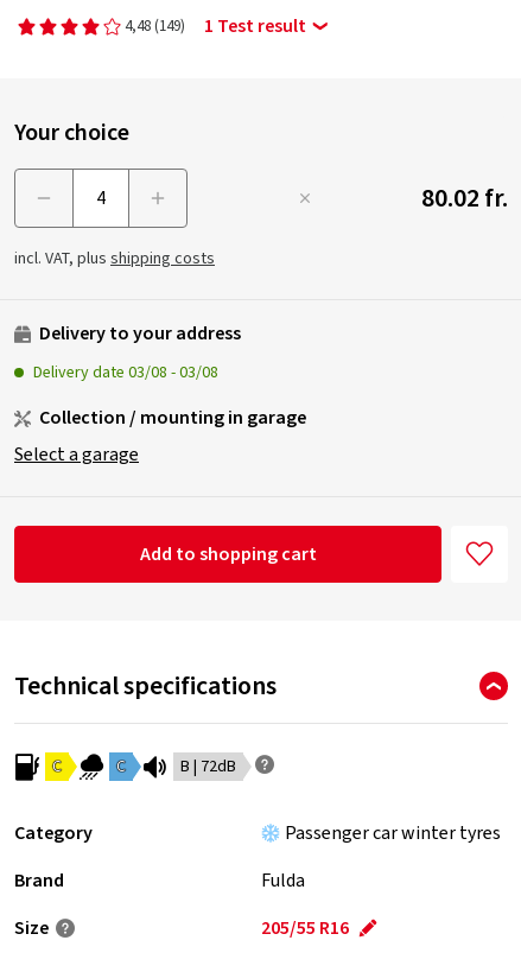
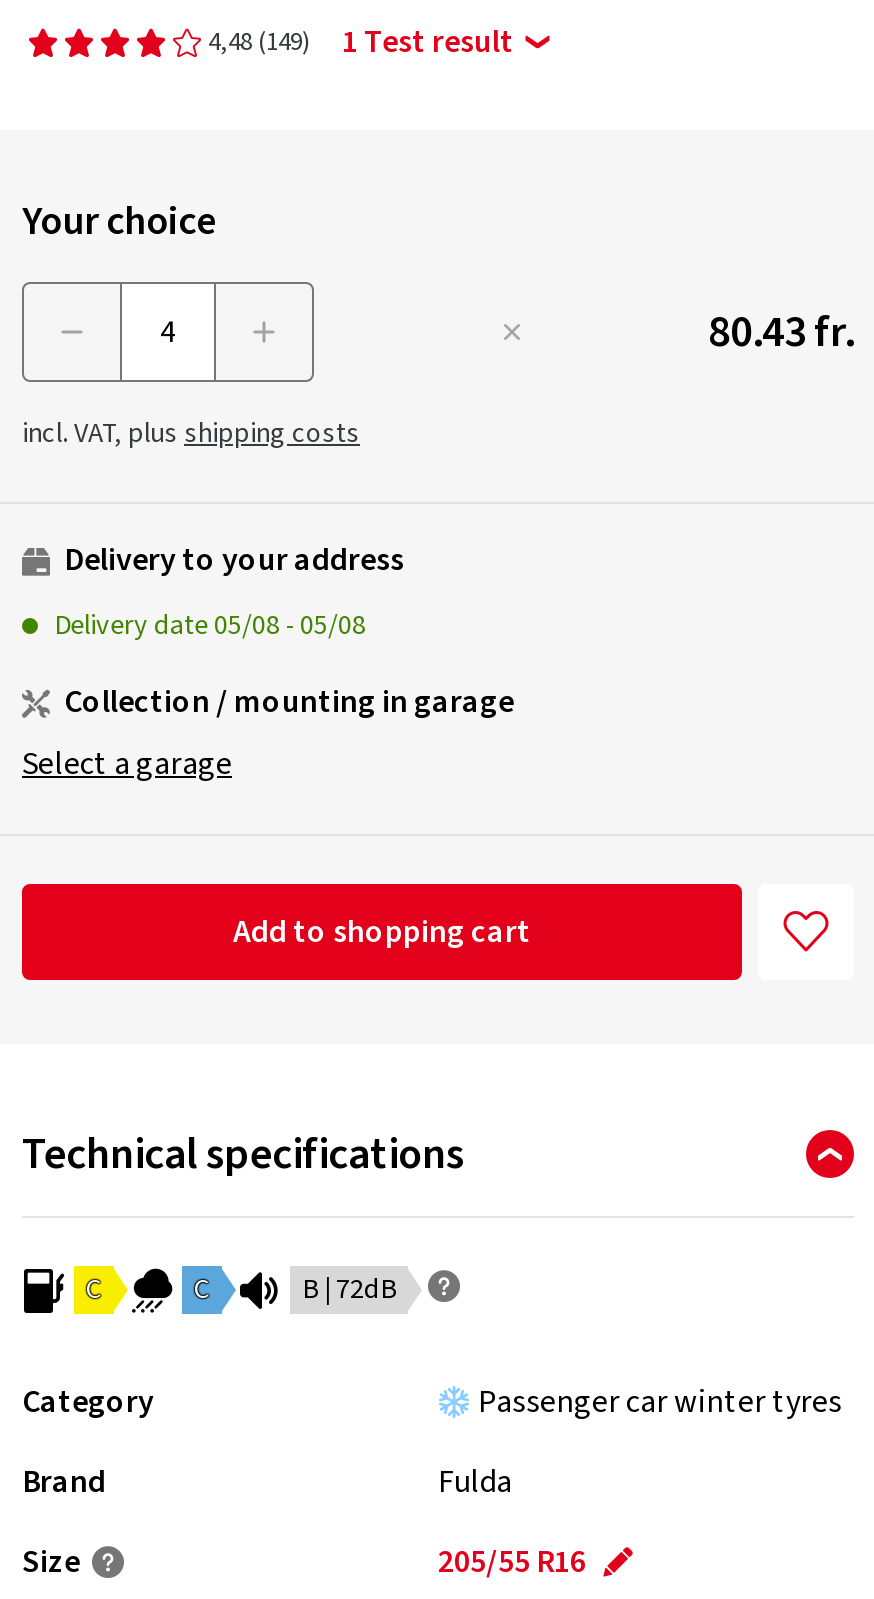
- 80.02 fr.
+ 80.43 fr.

- Delivery date 03/08 - 03/08
+ Delivery date 05/08 - 05/08
